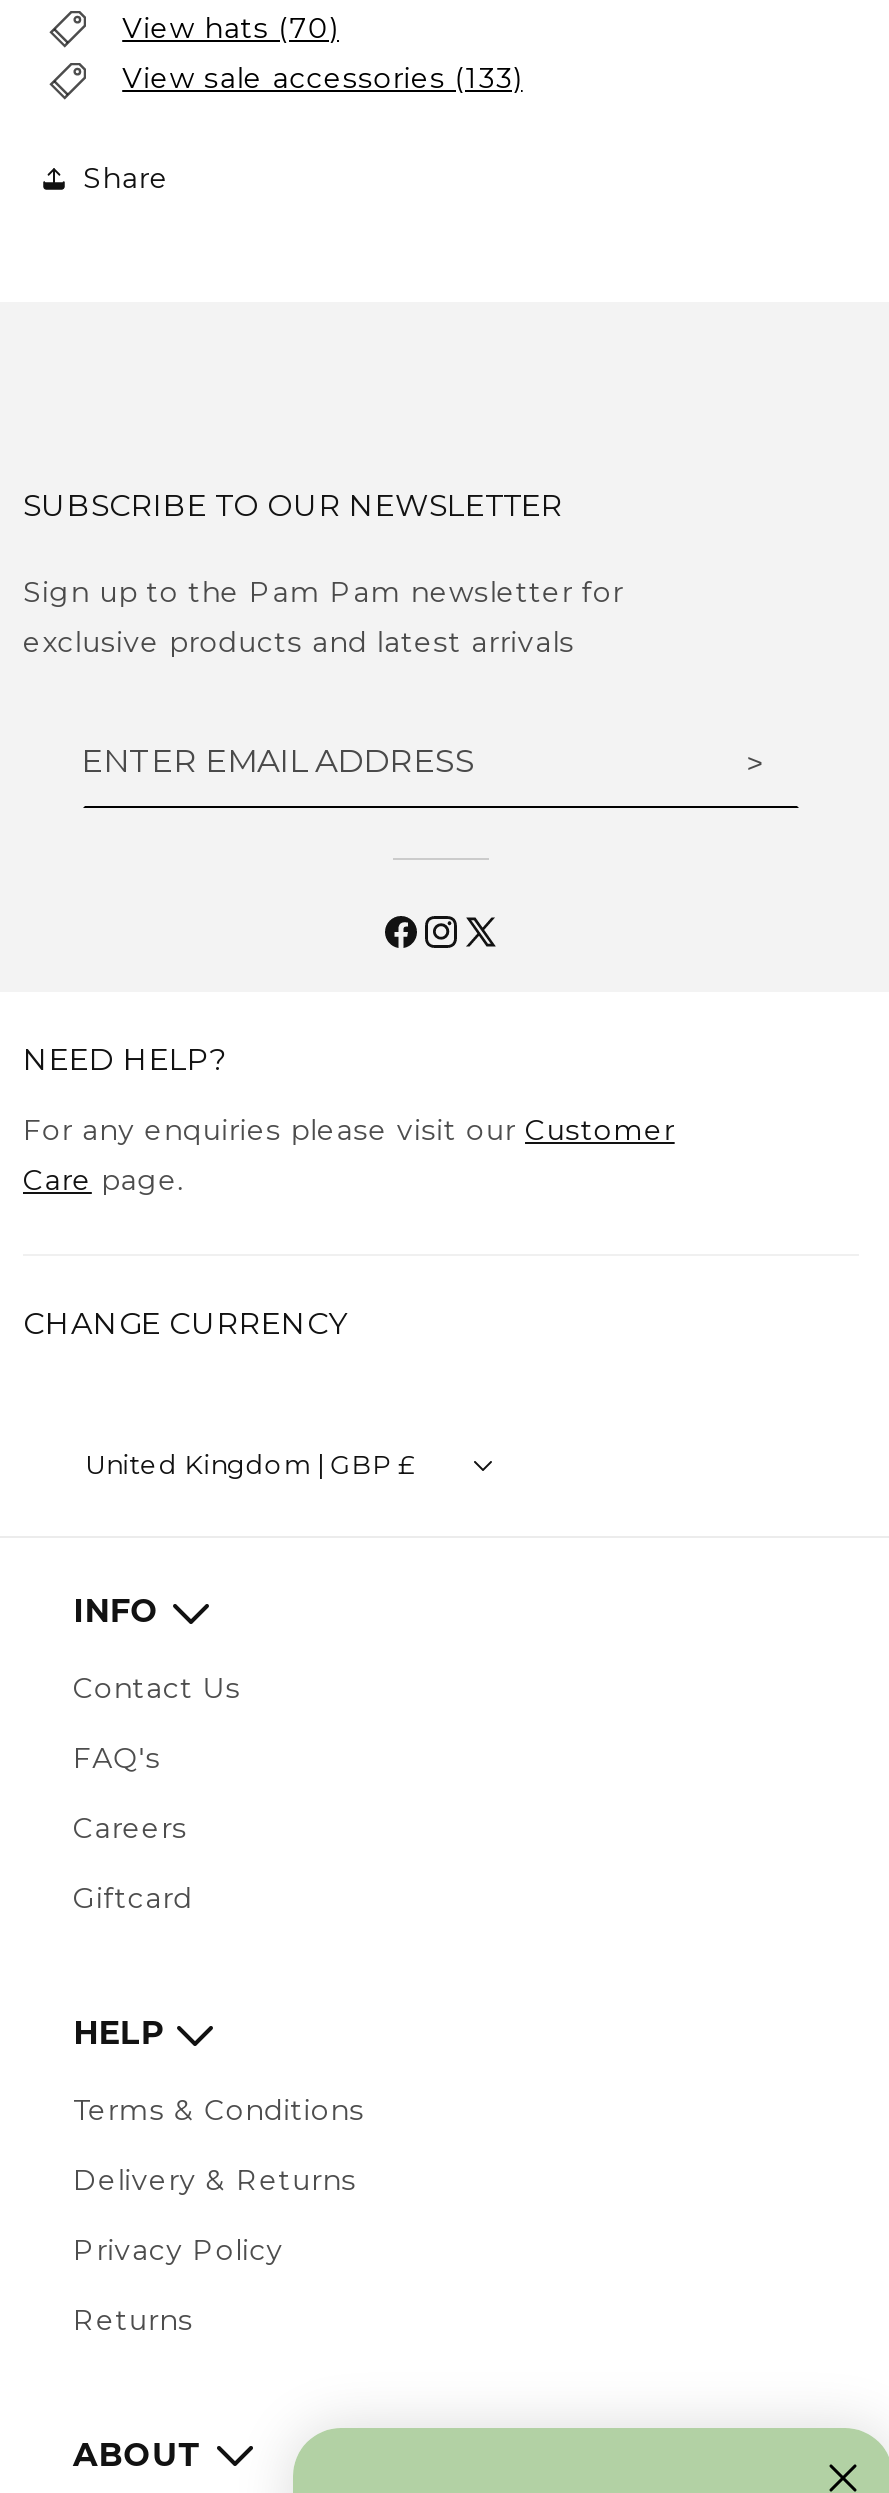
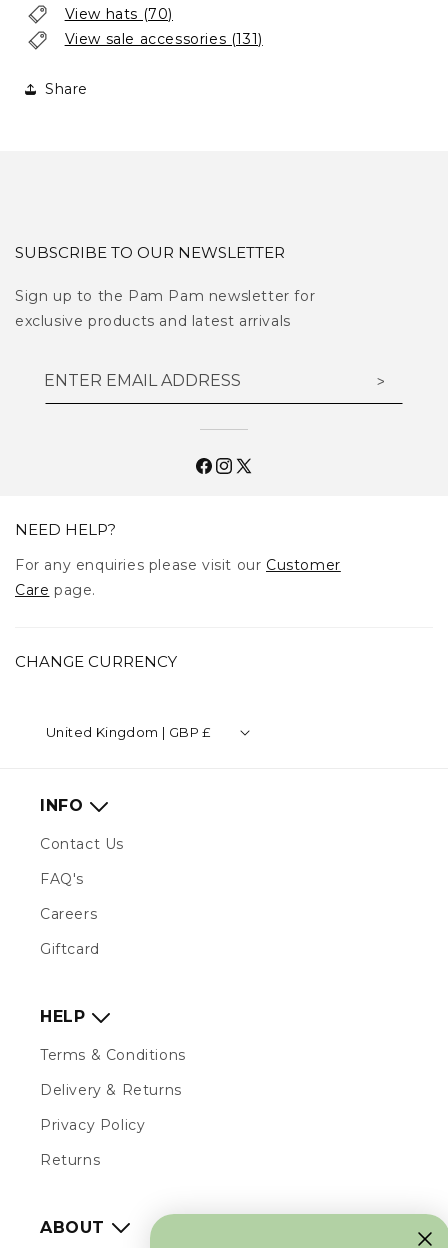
- View sale accessories (133)
+ View sale accessories (131)
